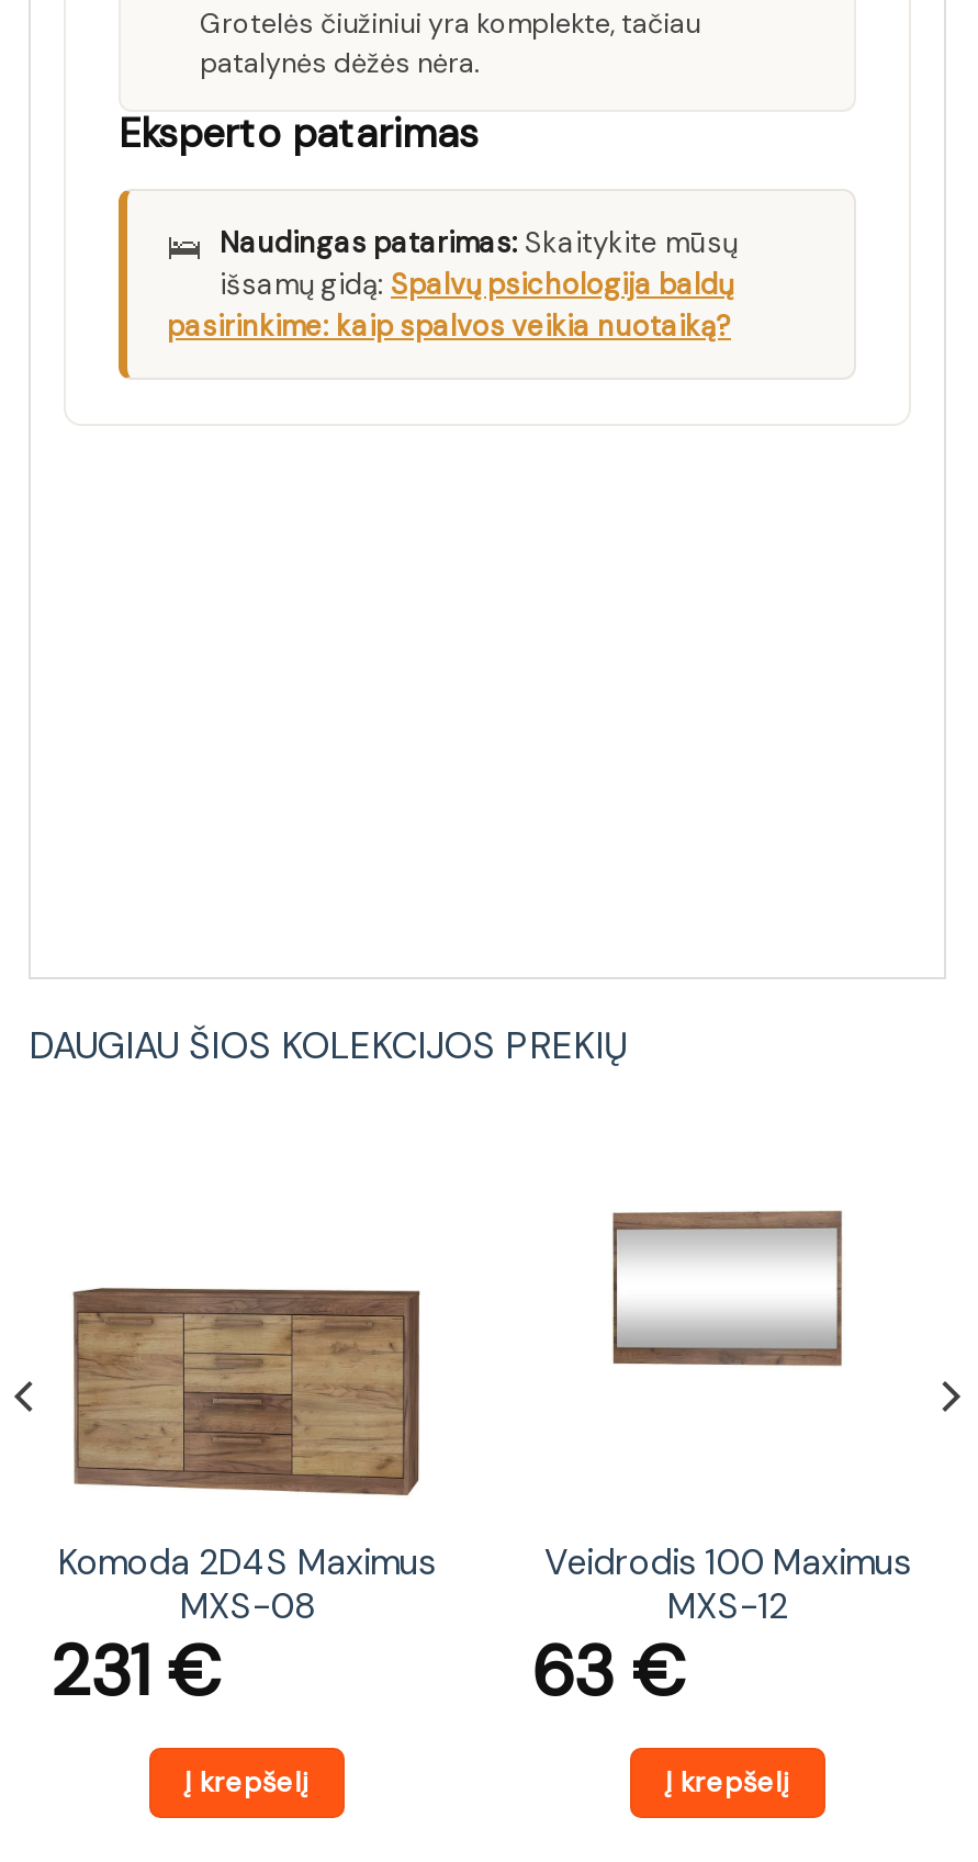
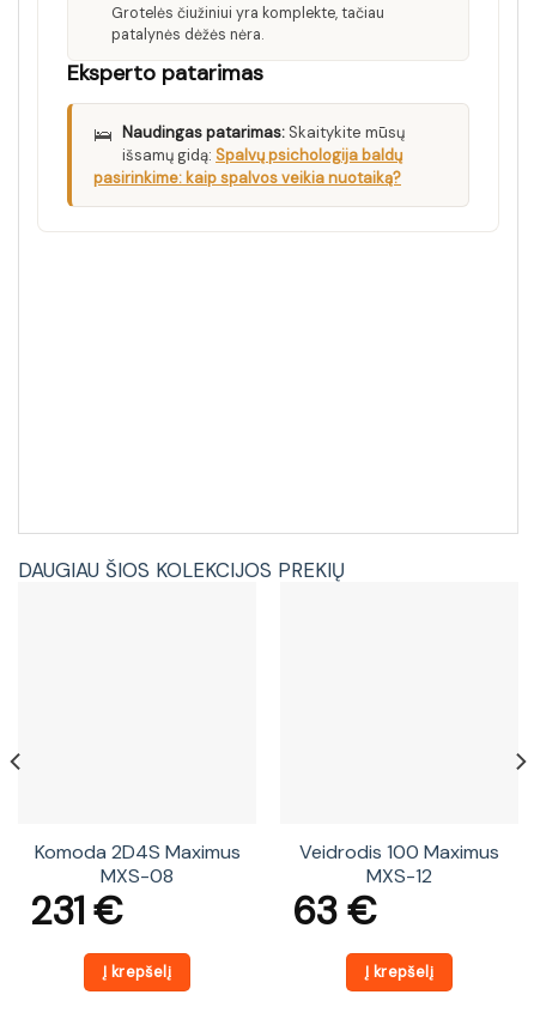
- [image]

- [image]
